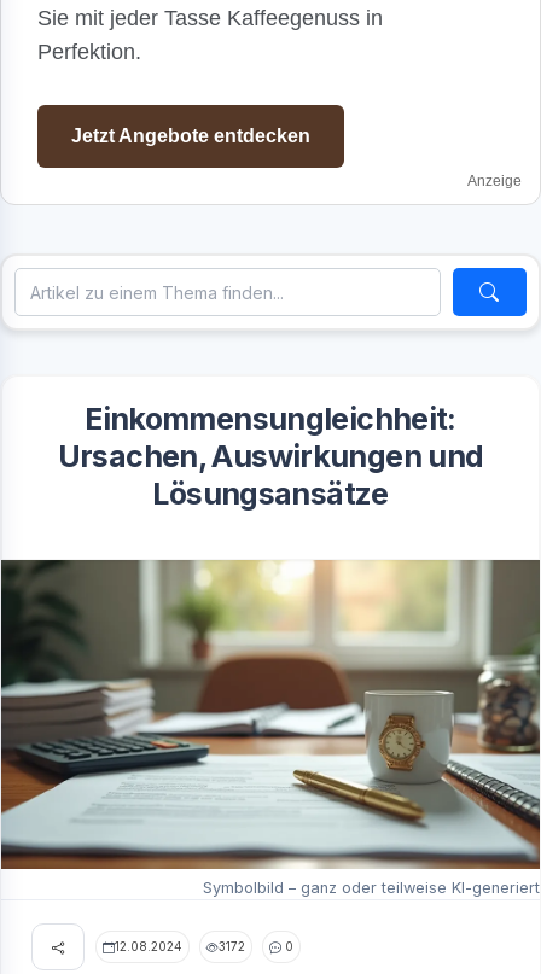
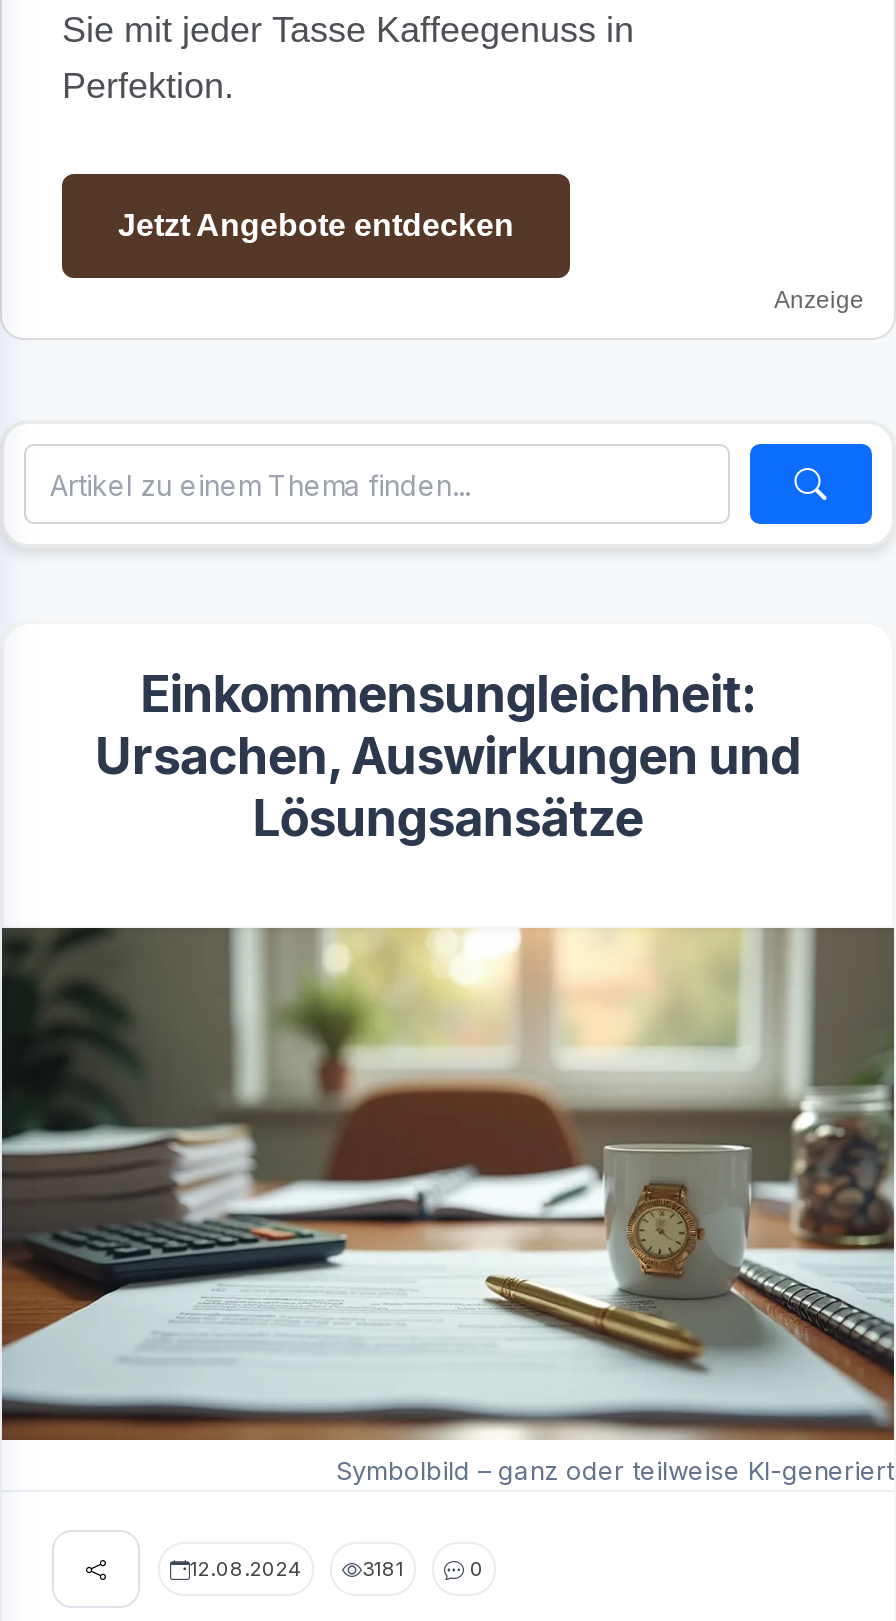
- 3172
+ 3181
